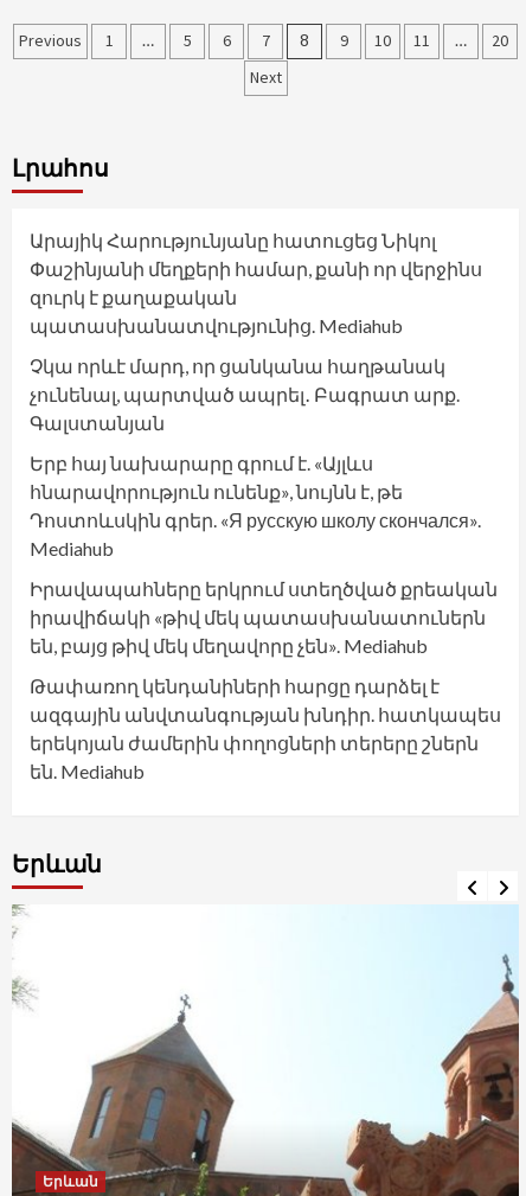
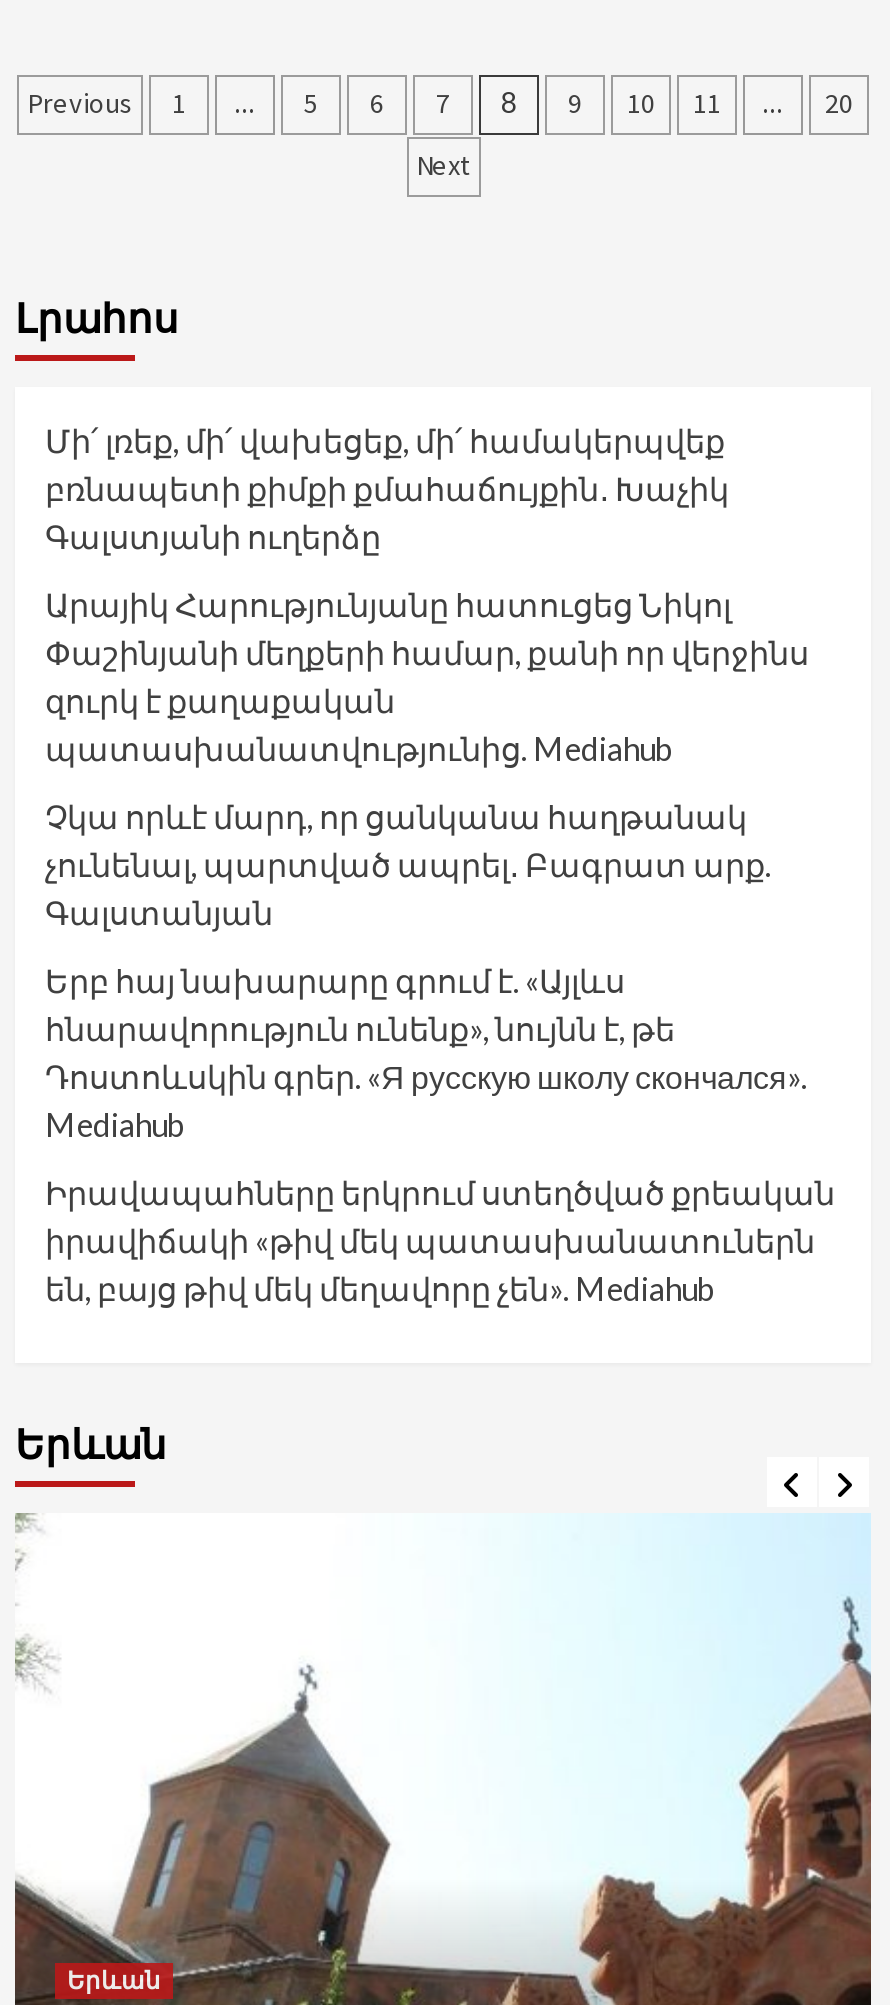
+ Մի՛ լռեք, մի՛ վախեցեք, մի՛ համակերպվեք
+ բռնապետի քիմքի քմահաճույքին․ Խաչիկ
+ Գալստյանի ուղերձը

moved down: Արայիկ Հարությունյանը հատուցեց Նիկոլ | Փաշինյանի մեղքերի համար, քանի որ վերջինս | զուրկ է քաղաքական | ... | իրավիճակի «թիվ մեկ պատասխանատուներն | են, բայց թիվ մեկ մեղավորը չեն». Mediahub

- Թափառող կենդանիների հարցը դարձել է
- ազգային անվտանգության խնդիր. հատկապես
- երեկոյան ժամերին փողոցների տերերը շներն
- են. Mediahub
